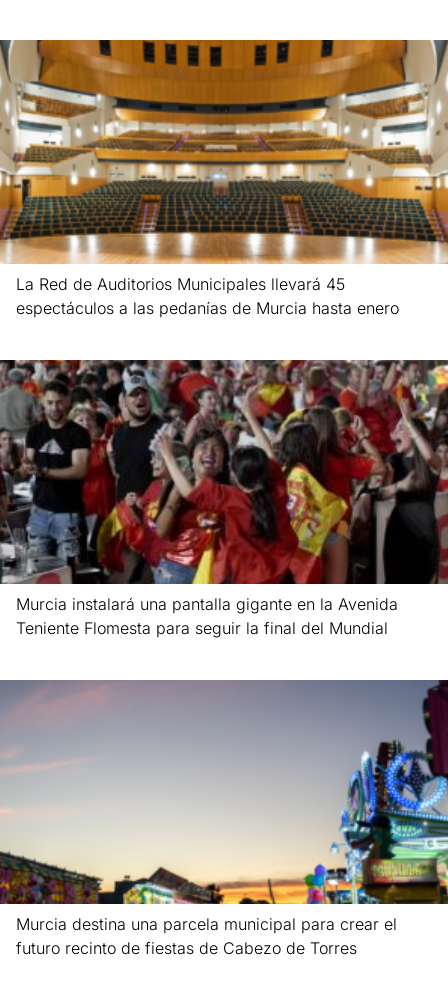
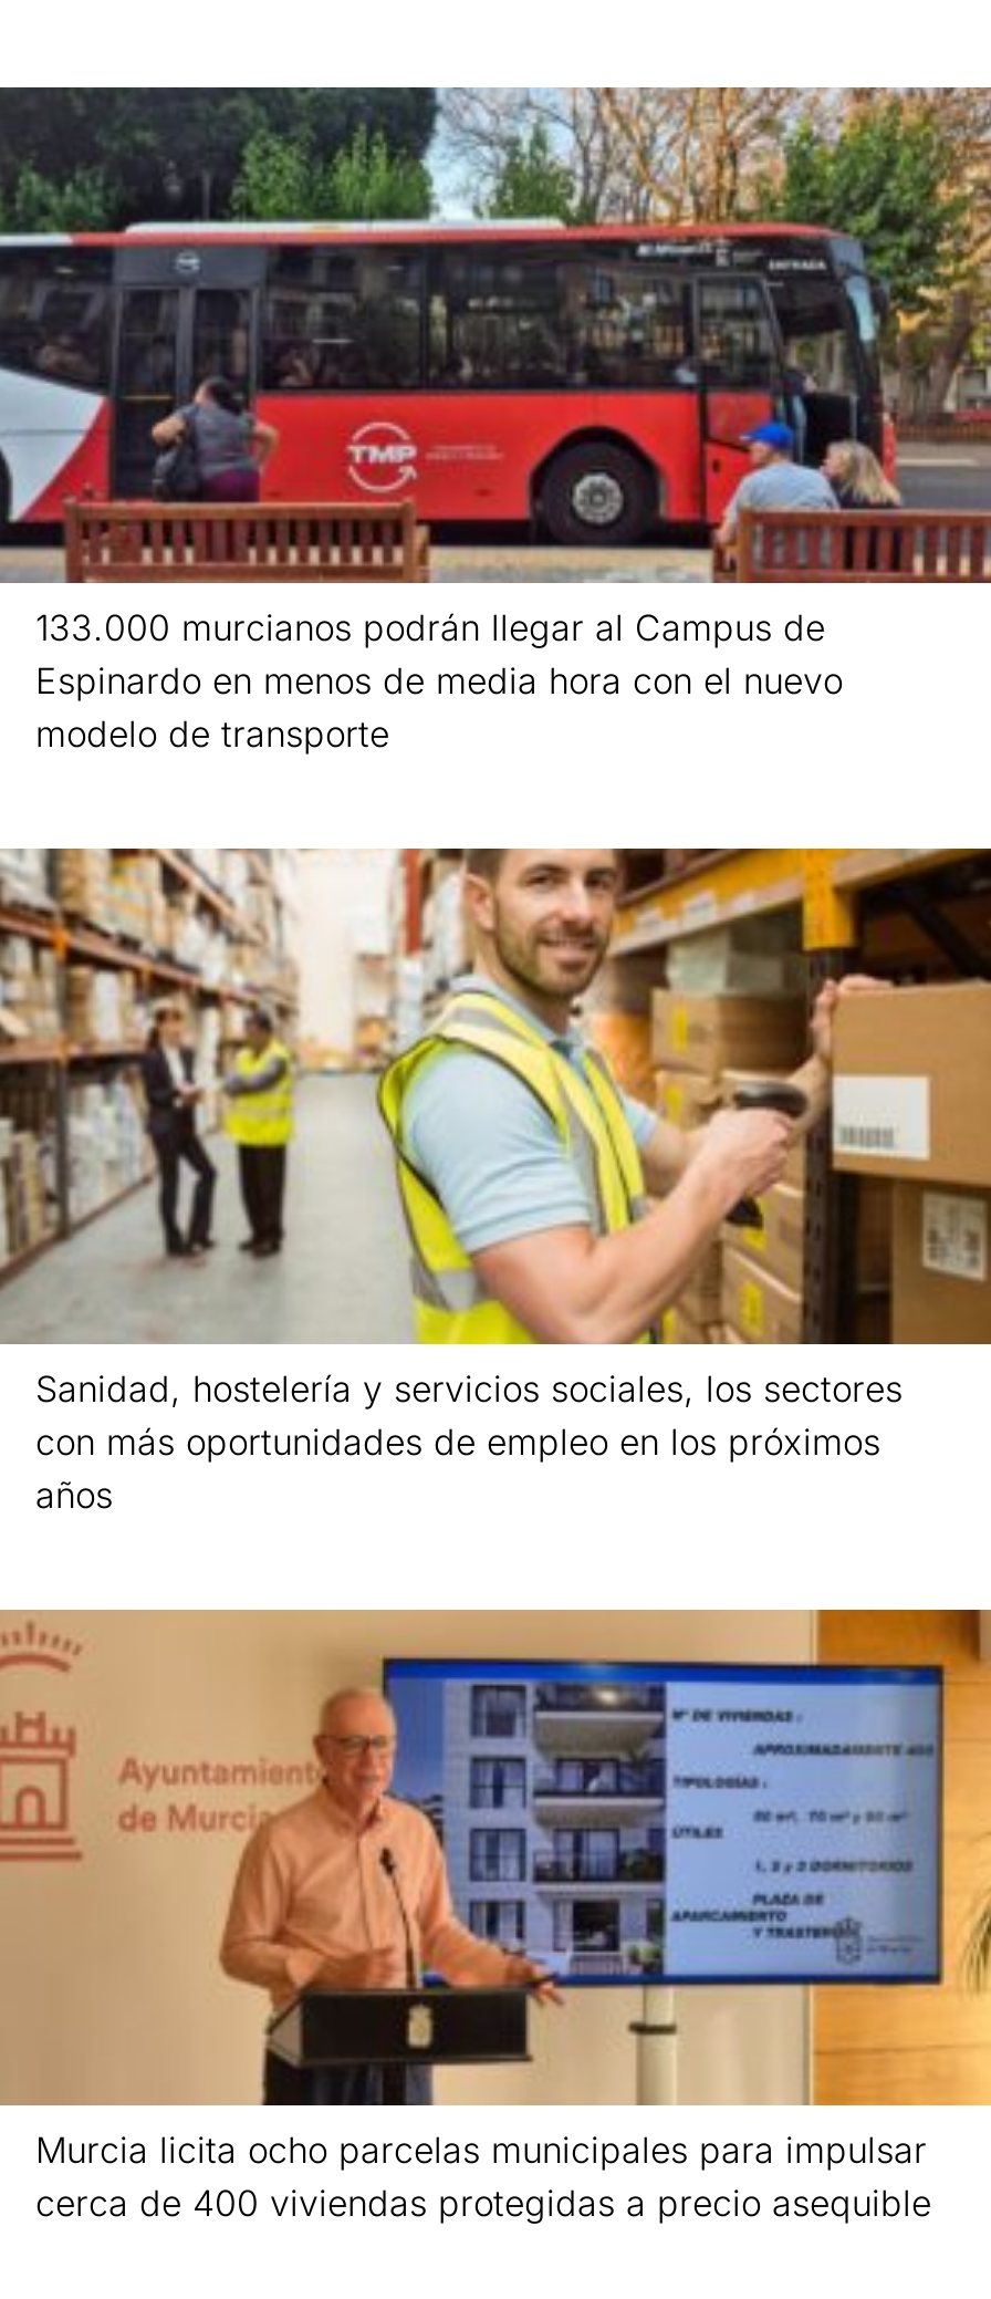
- [image]
- La Red de Auditorios Municipales llevará 45
- espectáculos a las pedanías de Murcia hasta enero
+ [image]
+ 133.000 murcianos podrán llegar al Campus de
+ Espinardo en menos de media hora con el nuevo
+ modelo de transporte

- [image]
- Murcia instalará una pantalla gigante en la Avenida
- Teniente Flomesta para seguir la final del Mundial
+ [image]
+ Sanidad, hostelería y servicios sociales, los sectores
+ con más oportunidades de empleo en los próximos
+ años

- [image]
- Murcia destina una parcela municipal para crear el
- futuro recinto de fiestas de Cabezo de Torres
+ [image]
+ Murcia licita ocho parcelas municipales para impulsar
+ cerca de 400 viviendas protegidas a precio asequible
